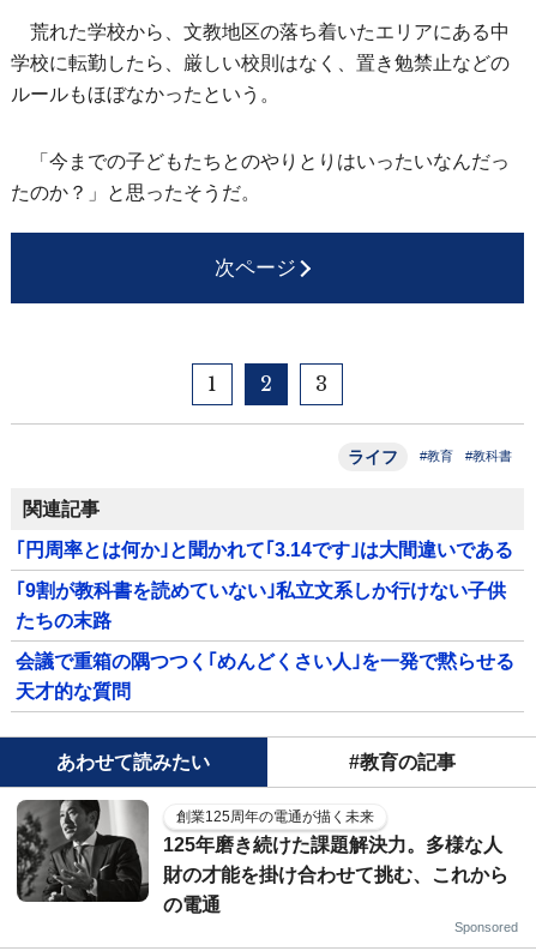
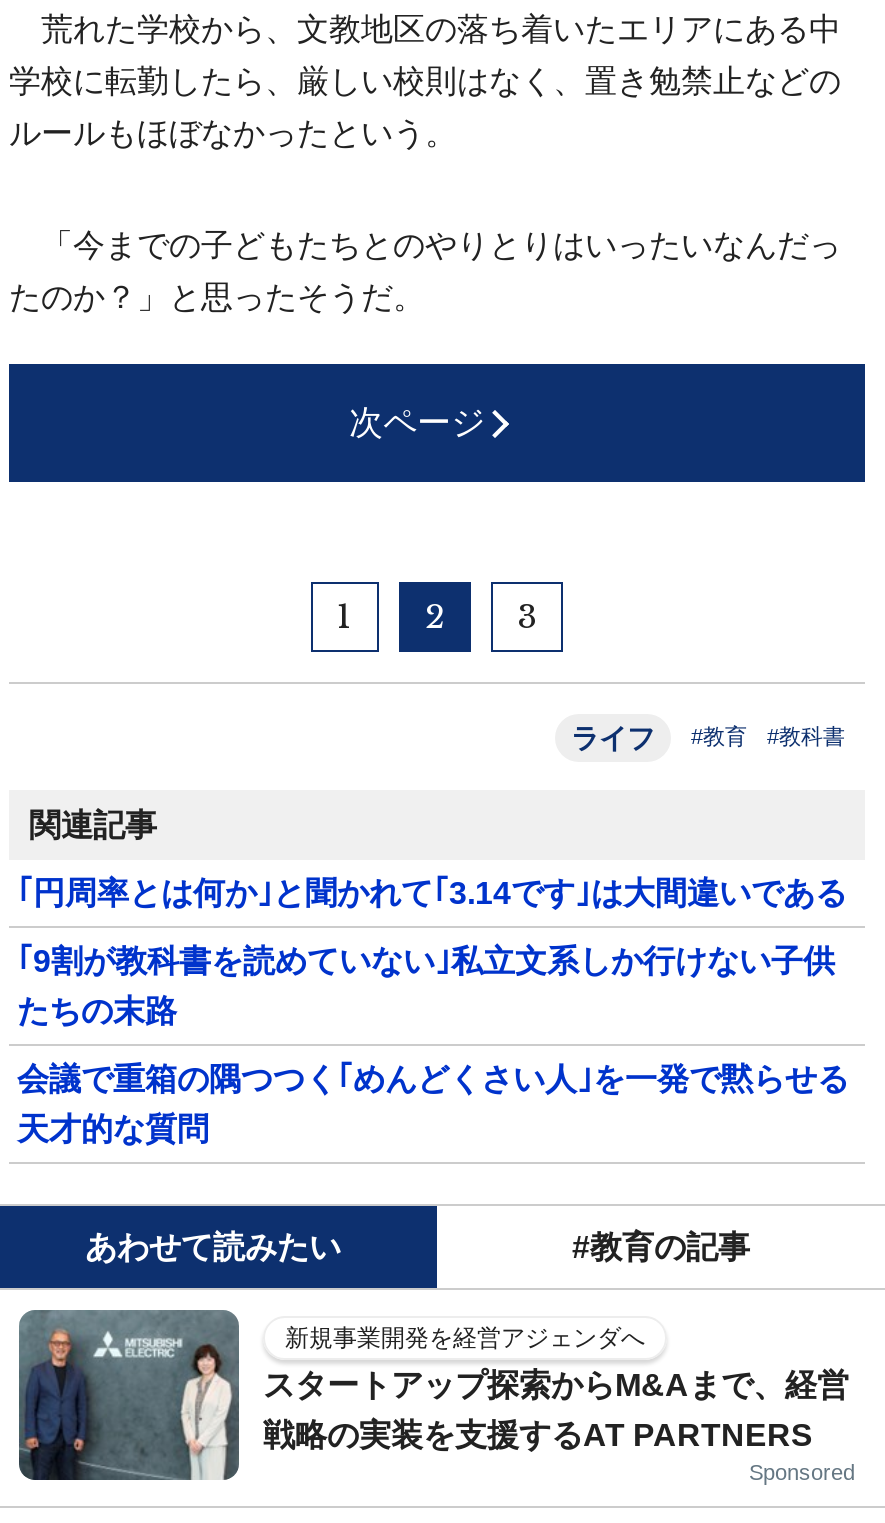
- [image]
- 創業125周年の電通が描く未来
- 125年磨き続けた課題解決力。多様な人
- 財の才能を掛け合わせて挑む、これから
- の電通
+ [image]
+ 新規事業開発を経営アジェンダへ
+ スタートアップ探索からM&Aまで、経営
+ 戦略の実装を支援するAT PARTNERS
